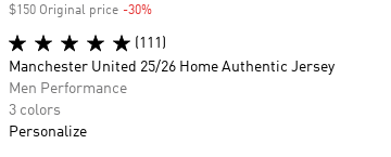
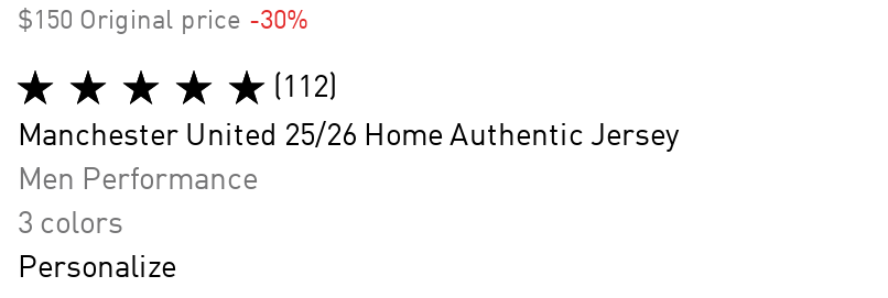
- (111)
+ (112)
